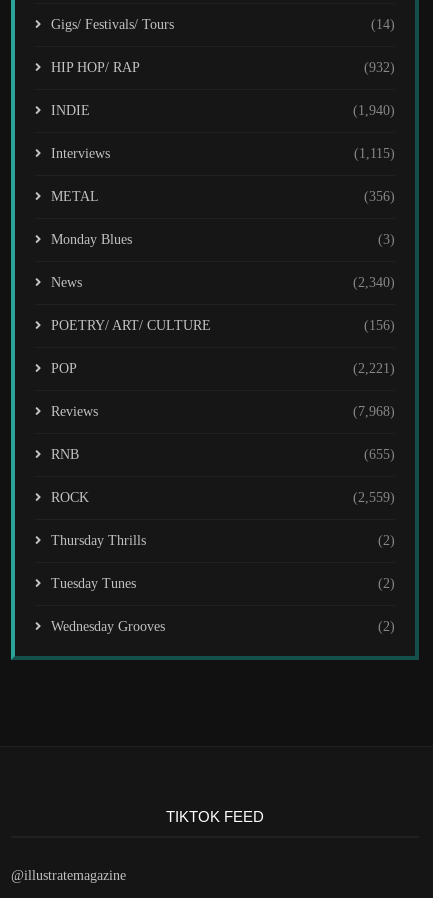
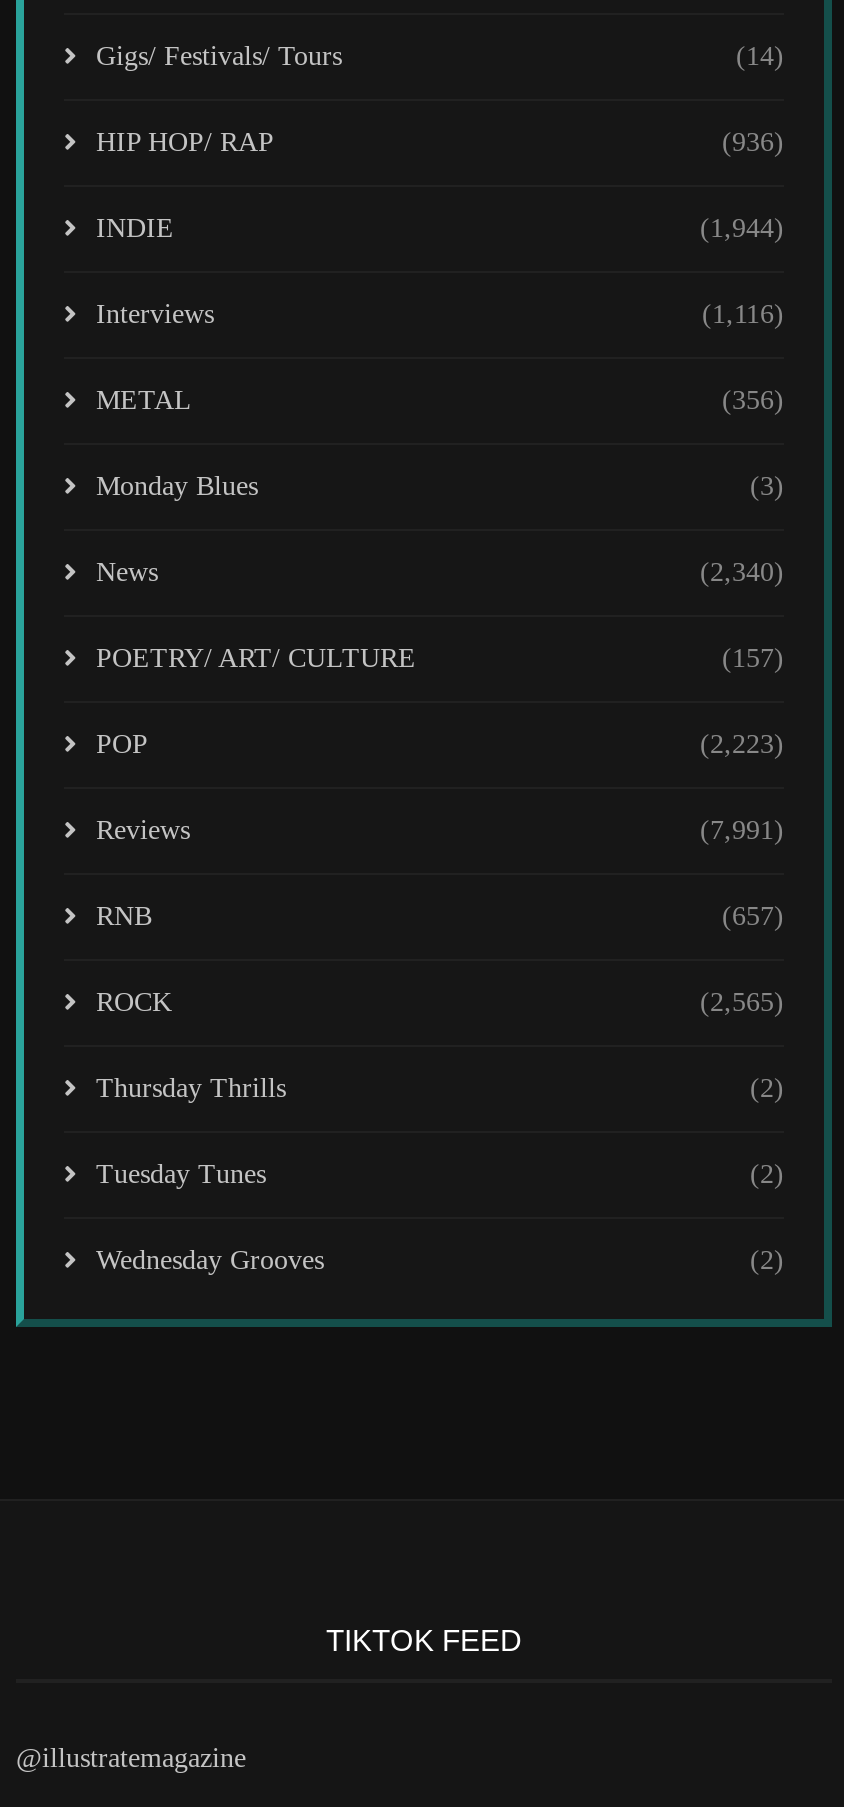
- (932)
+ (936)

- (1,940)
+ (1,944)

- (1,115)
+ (1,116)

- (156)
+ (157)

- (2,221)
+ (2,223)

- (7,968)
+ (7,991)

- (655)
+ (657)

- (2,559)
+ (2,565)
